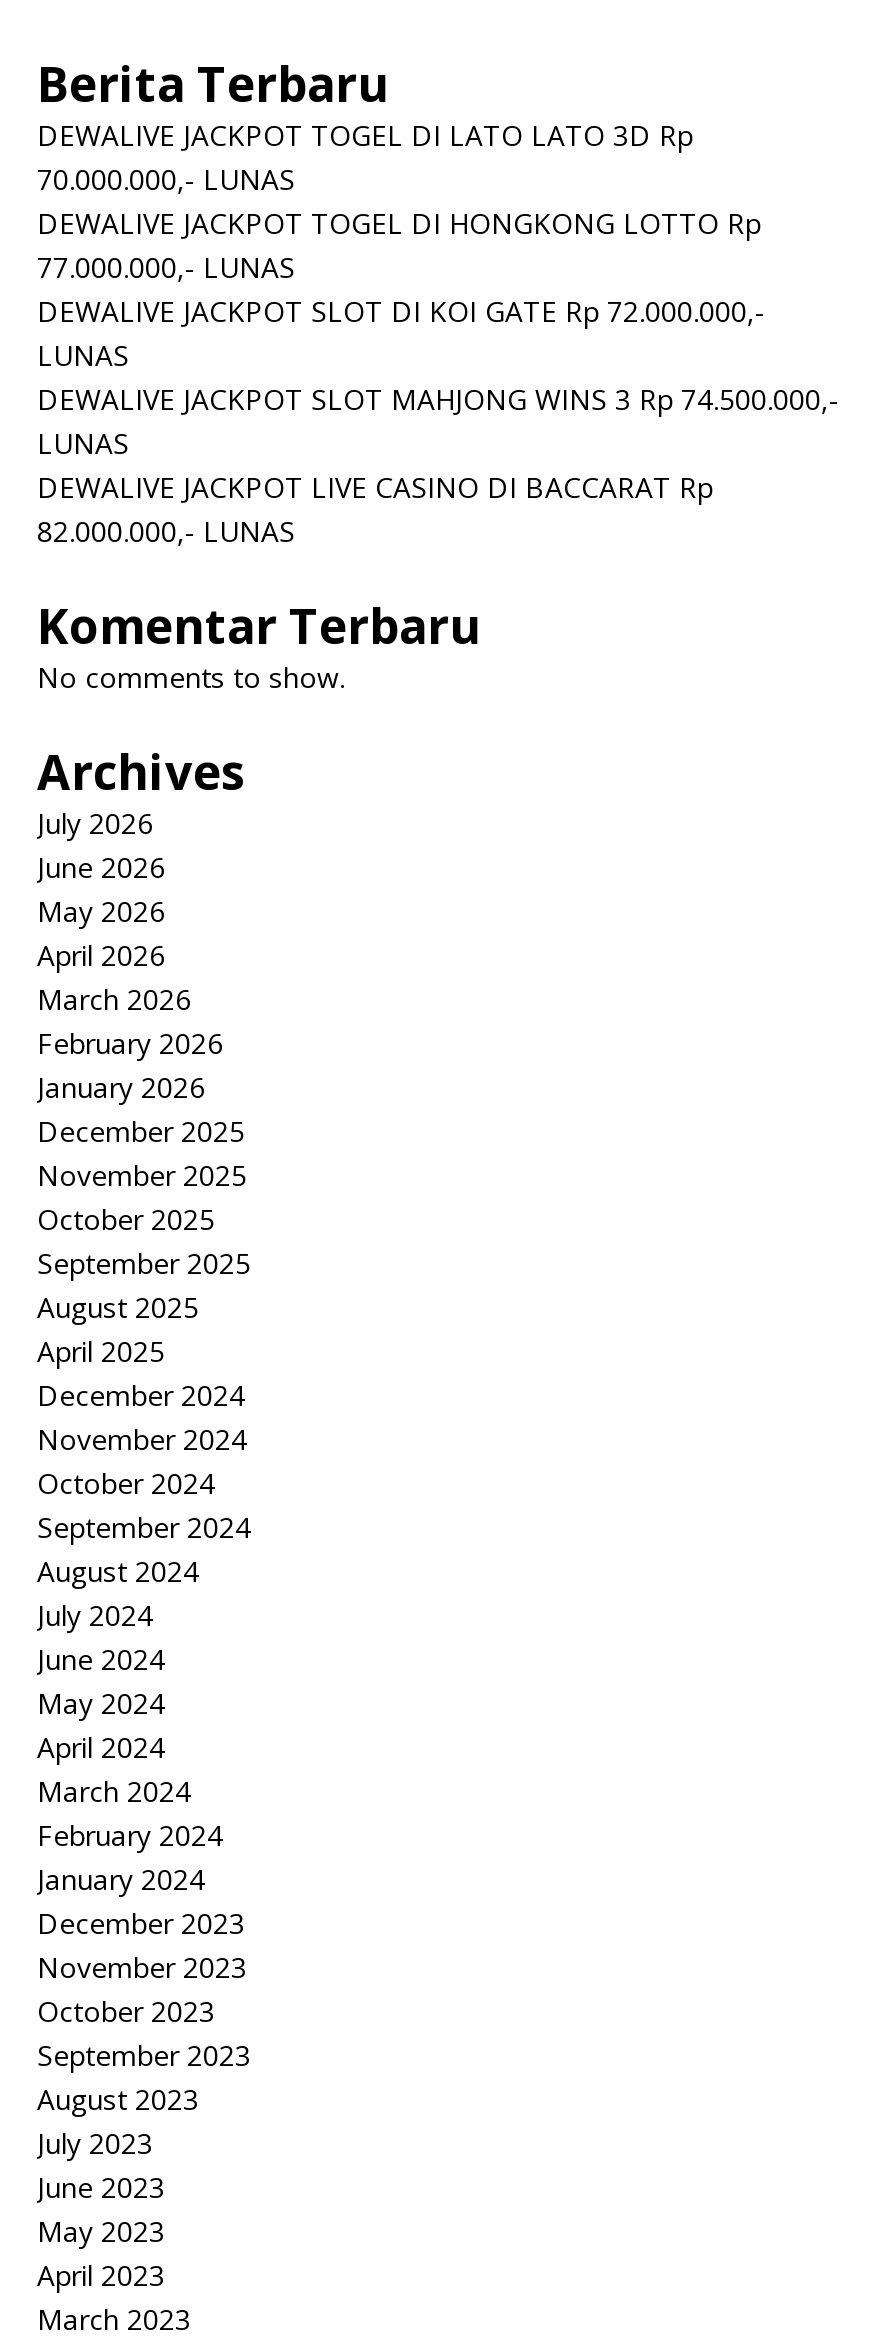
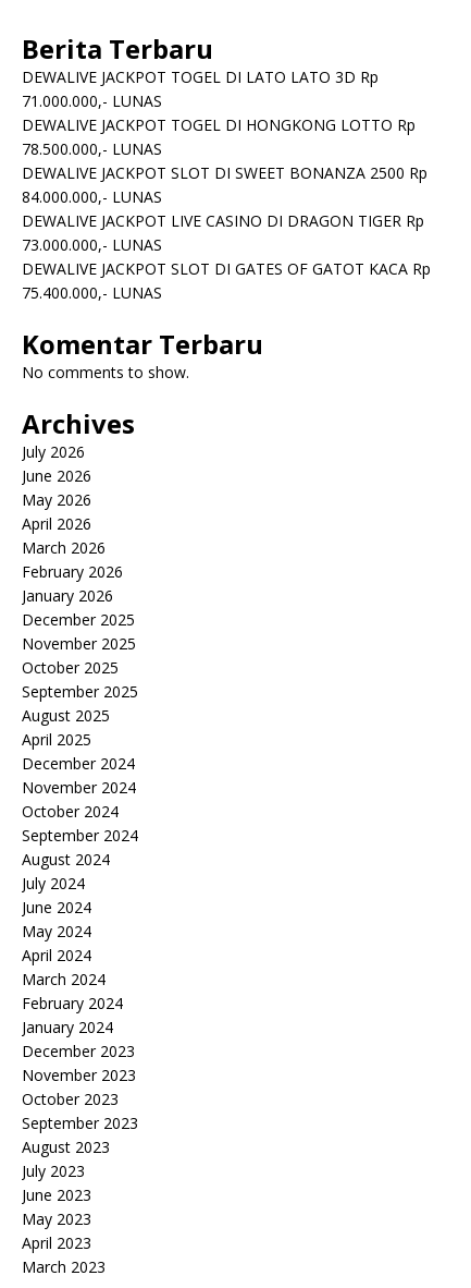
- 70.000.000,- LUNAS
+ 71.000.000,- LUNAS

- 77.000.000,- LUNAS
- DEWALIVE JACKPOT SLOT DI KOI GATE Rp 72.000.000,-
- LUNAS
- DEWALIVE JACKPOT SLOT MAHJONG WINS 3 Rp 74.500.000,-
- LUNAS
- DEWALIVE JACKPOT LIVE CASINO DI BACCARAT Rp
- 82.000.000,- LUNAS
+ 78.500.000,- LUNAS
+ DEWALIVE JACKPOT SLOT DI SWEET BONANZA 2500 Rp
+ 84.000.000,- LUNAS
+ DEWALIVE JACKPOT LIVE CASINO DI DRAGON TIGER Rp
+ 73.000.000,- LUNAS
+ DEWALIVE JACKPOT SLOT DI GATES OF GATOT KACA Rp
+ 75.400.000,- LUNAS
